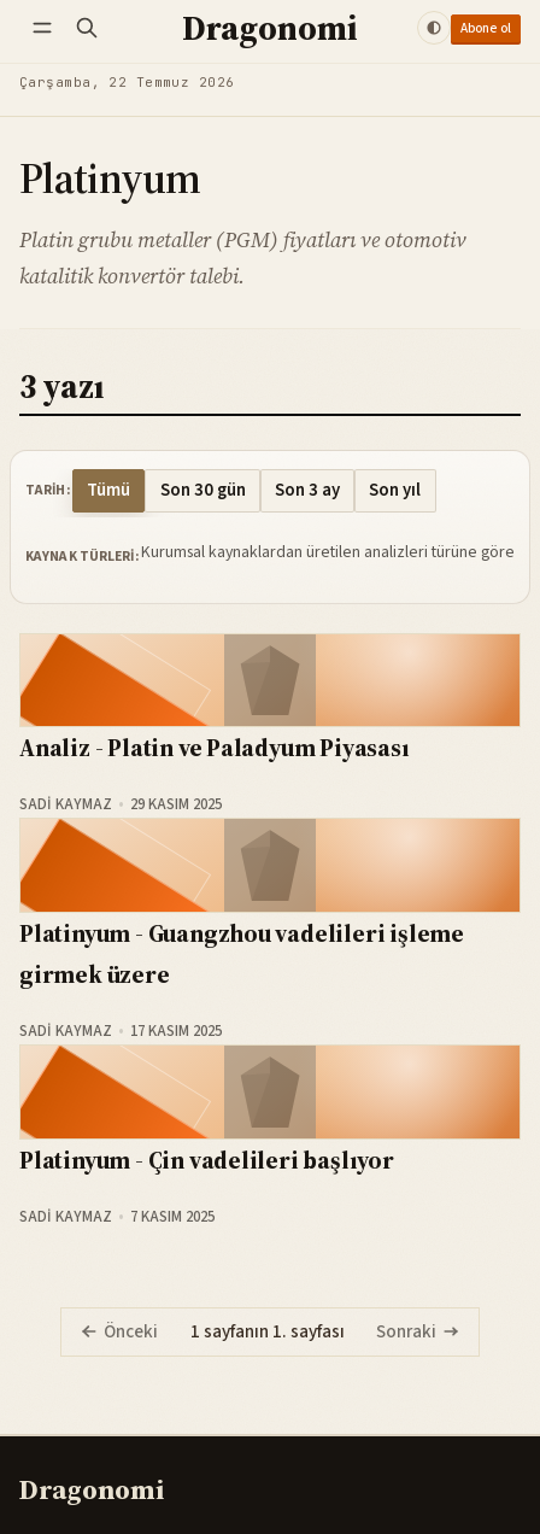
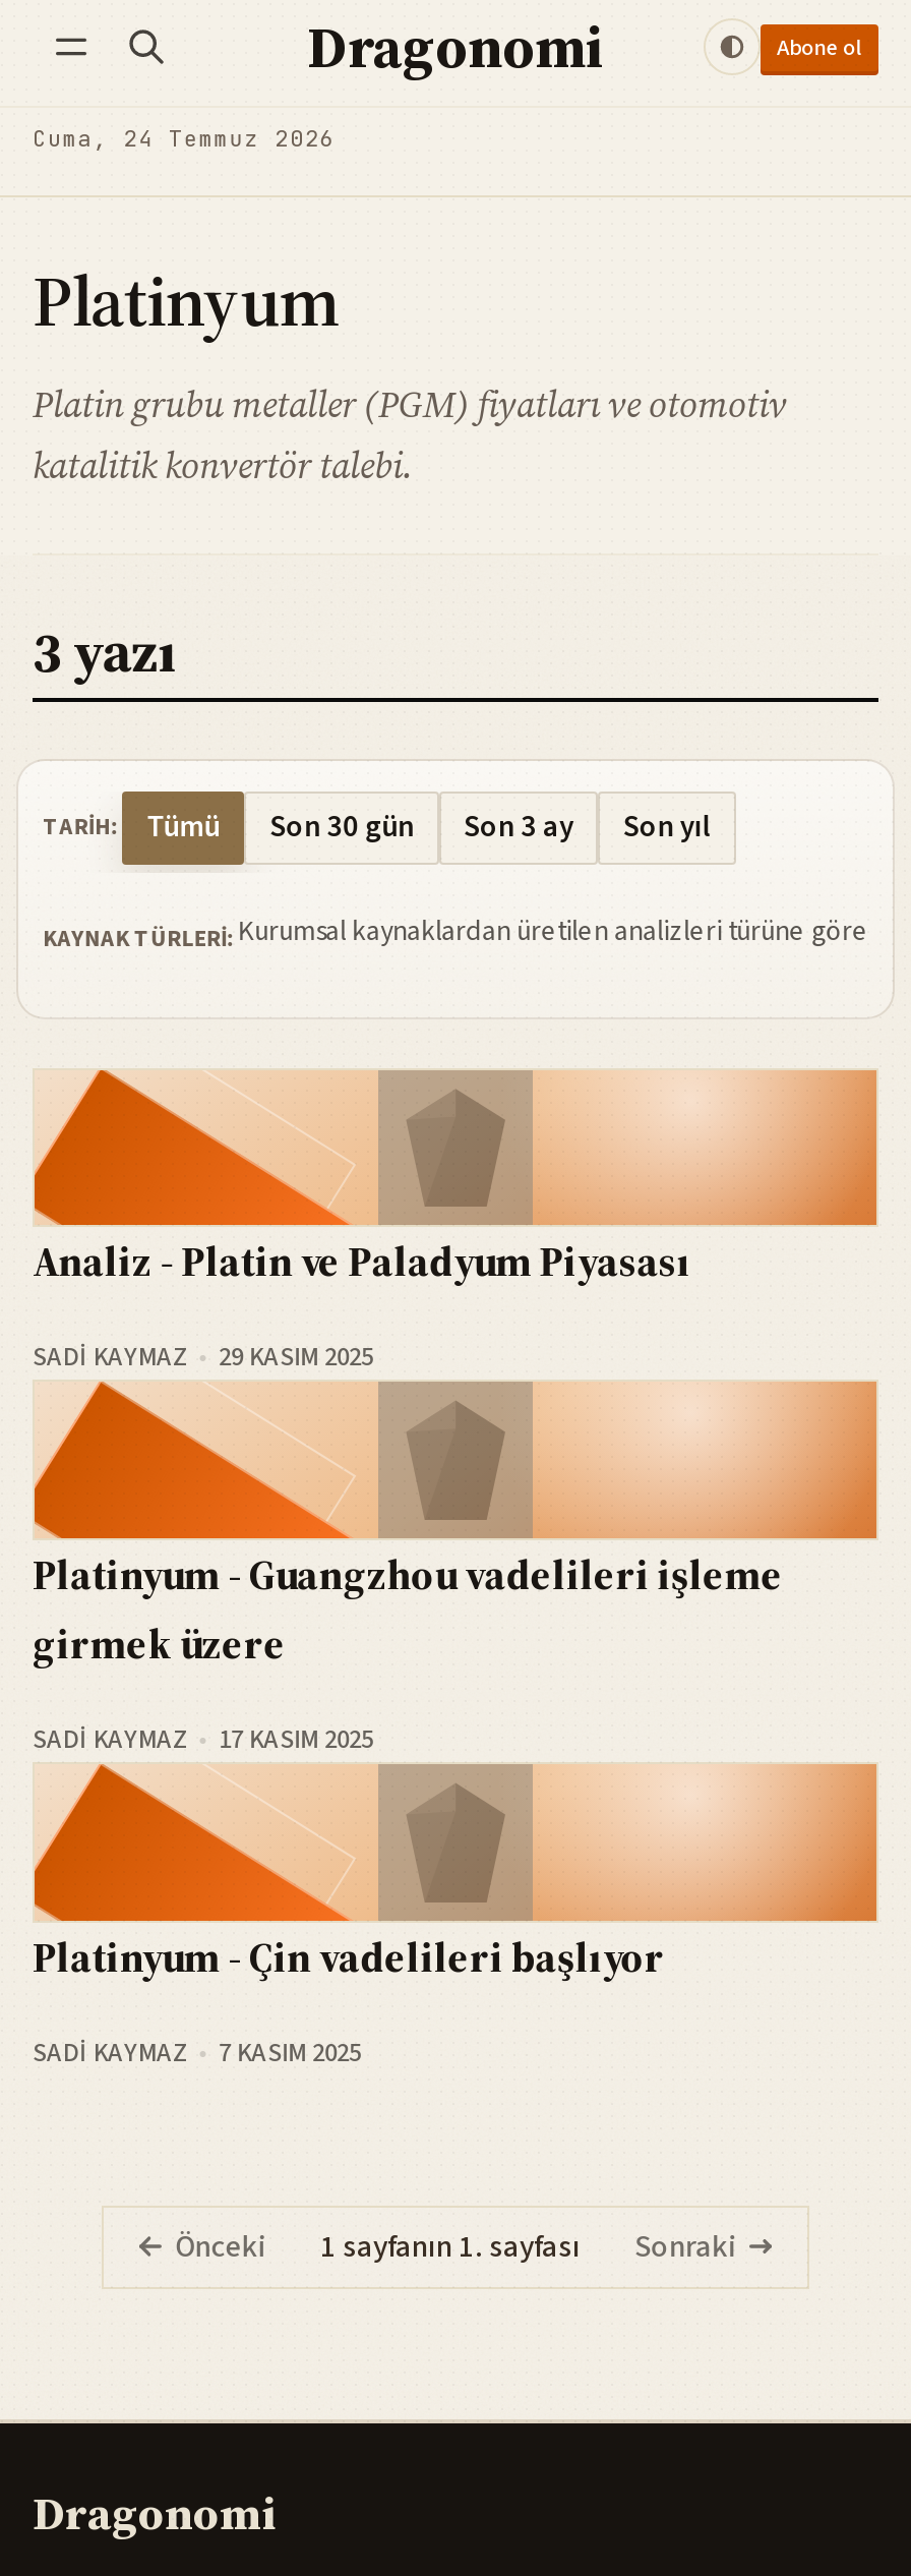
- Çarşamba, 22 Temmuz 2026
+ Cuma, 24 Temmuz 2026
